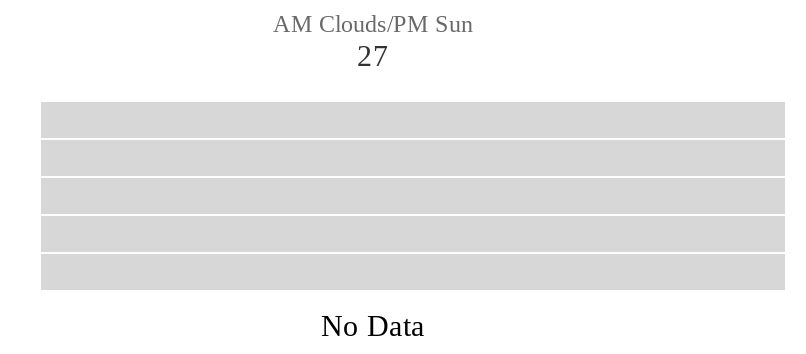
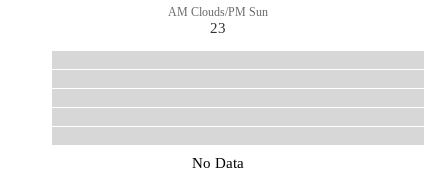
- 27
+ 23
